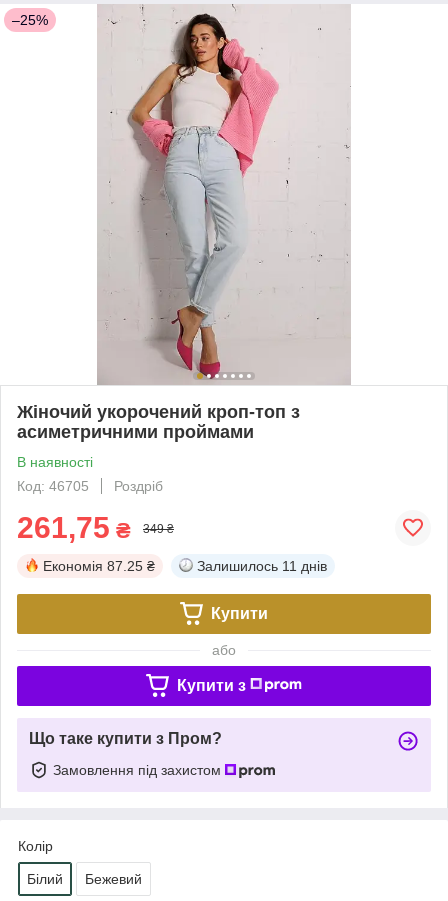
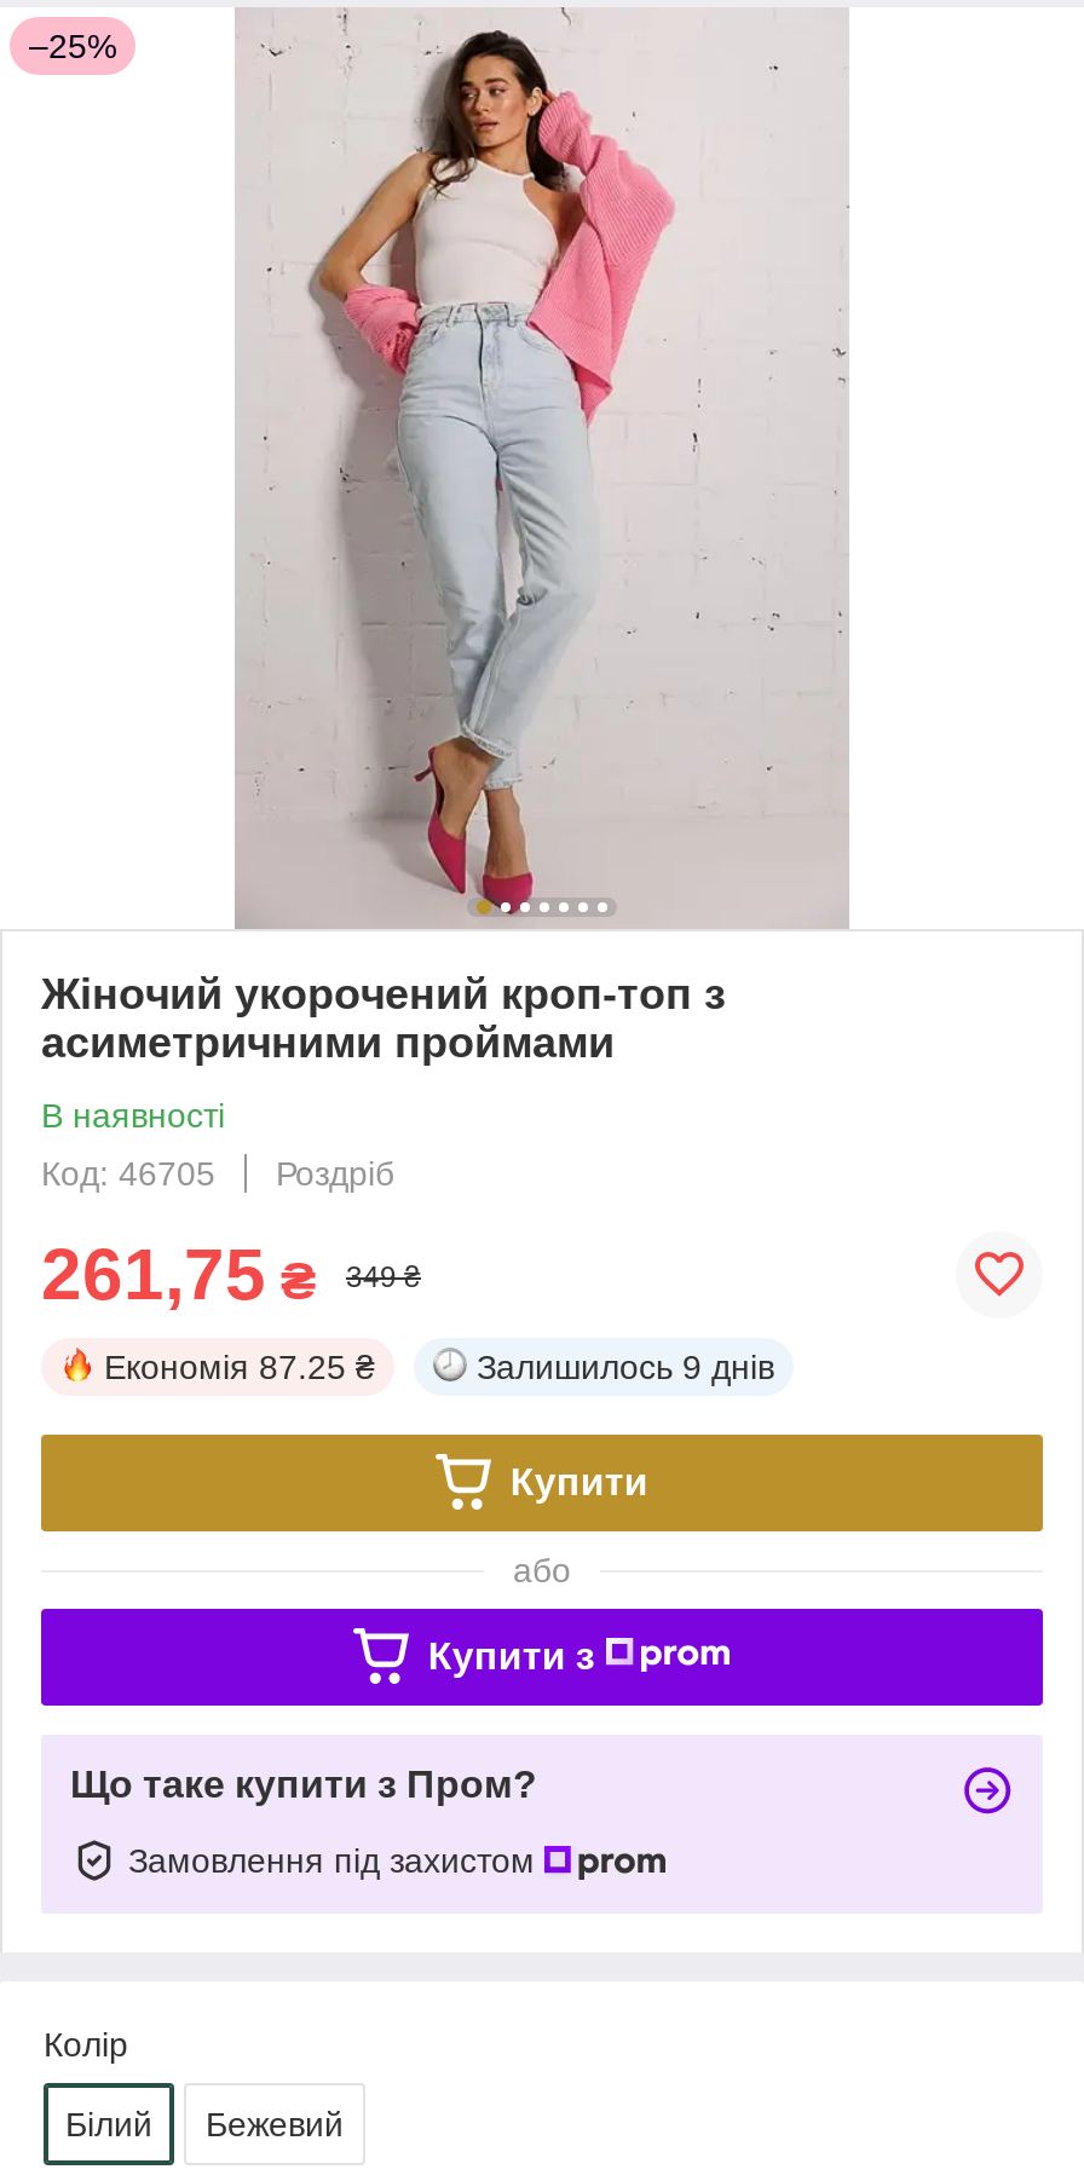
- Залишилось 11 днів
+ Залишилось 9 днів
